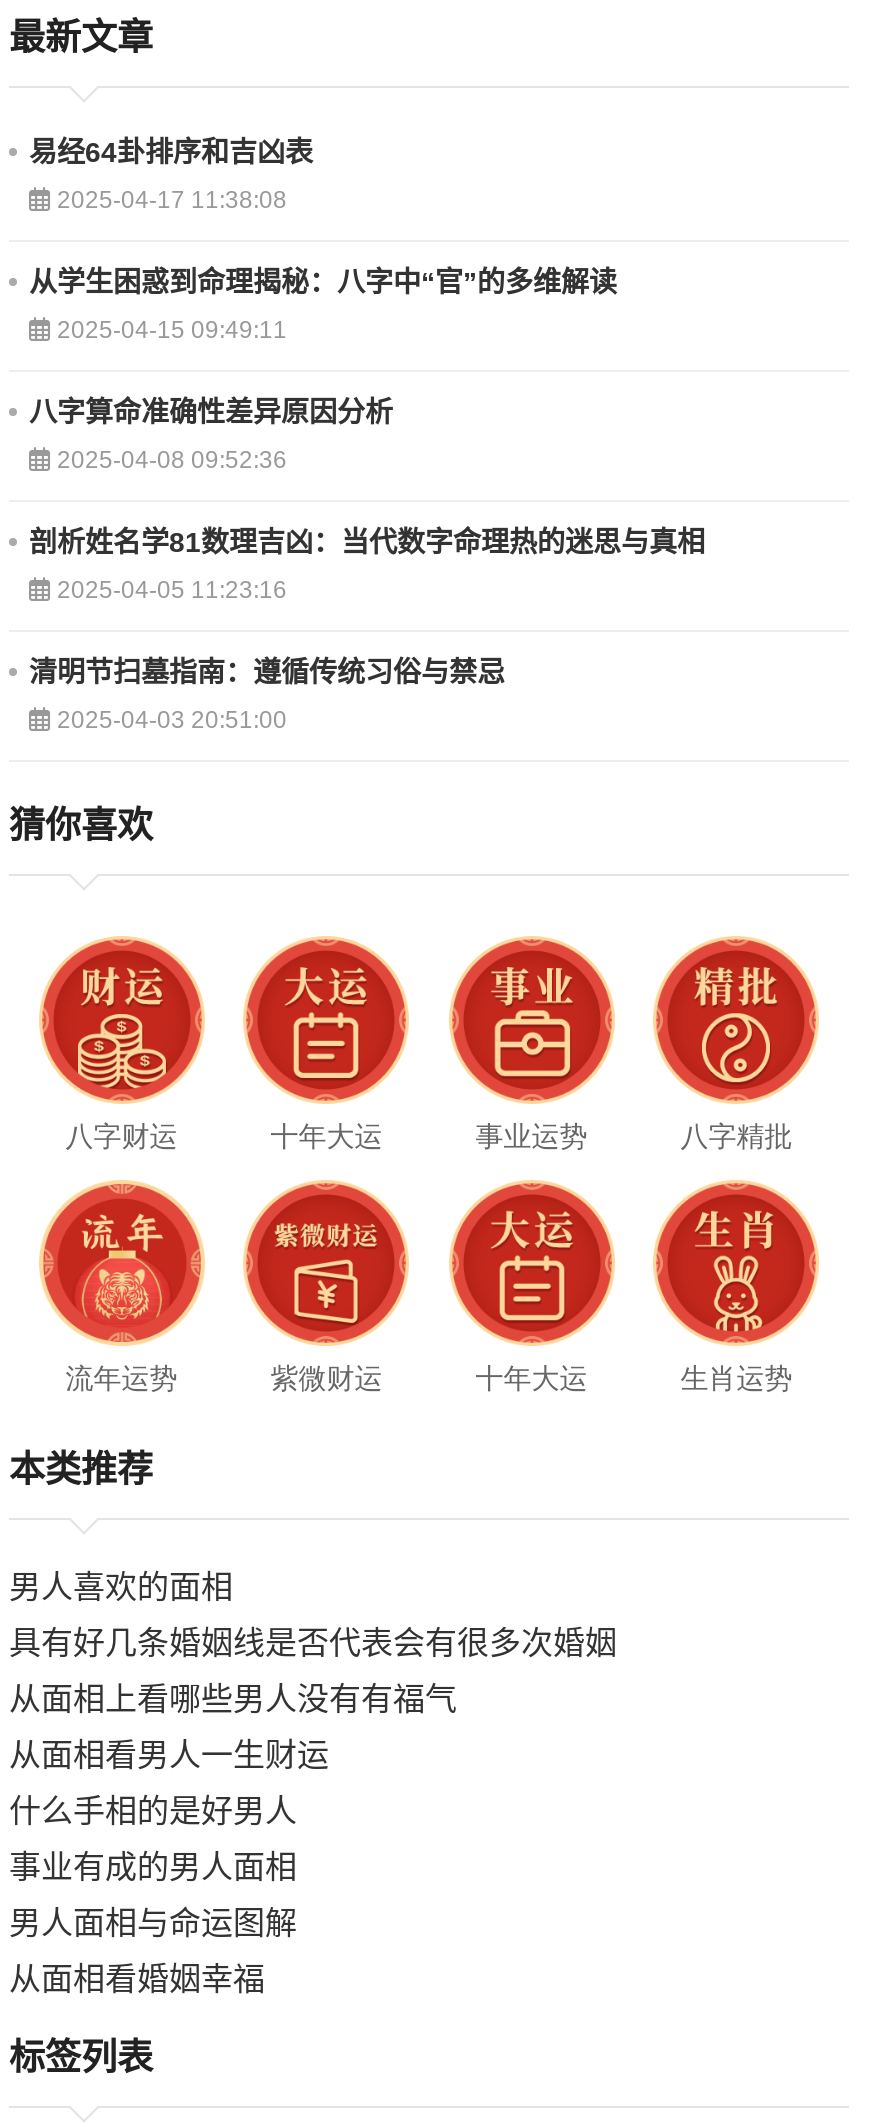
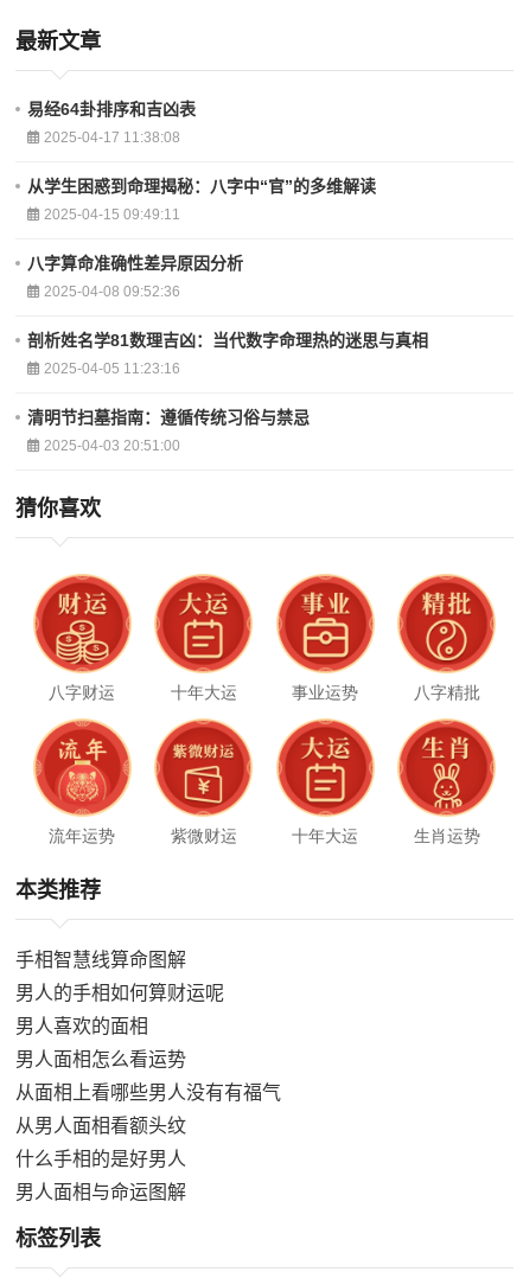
+ 手相智慧线算命图解
+ 男人的手相如何算财运呢

moved down: 男人喜欢的面相

- 具有好几条婚姻线是否代表会有很多次婚姻
+ 男人面相怎么看运势

moved down: 从面相上看哪些男人没有有福气

- 从面相看男人一生财运
+ 从男人面相看额头纹

moved down: 什么手相的是好男人

- 事业有成的男人面相

moved down: 男人面相与命运图解

- 从面相看婚姻幸福
